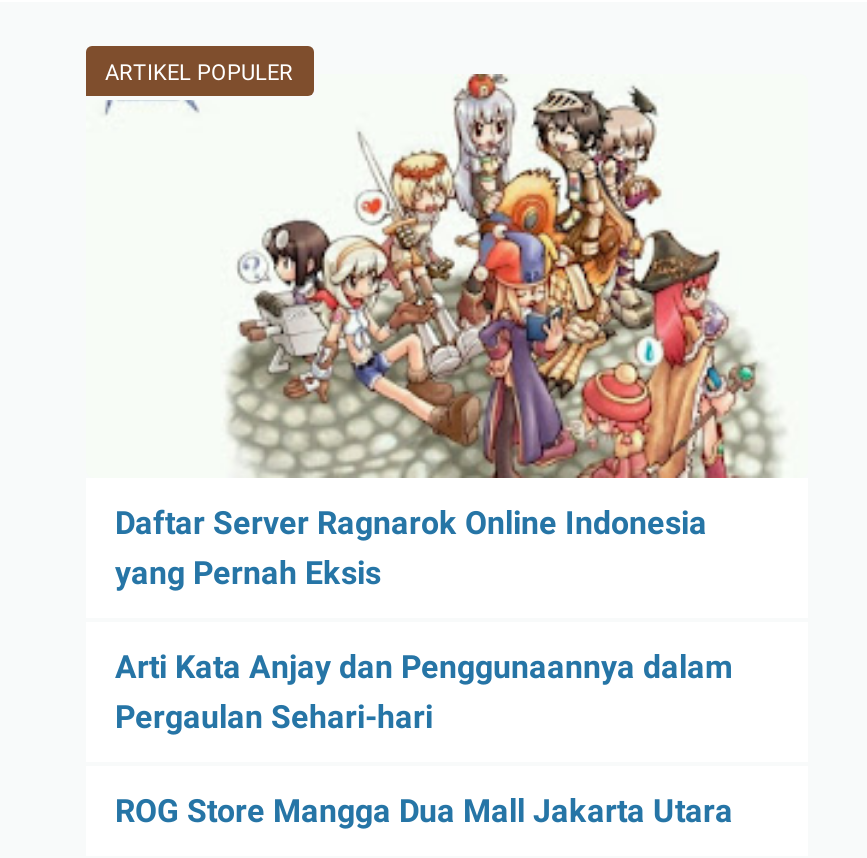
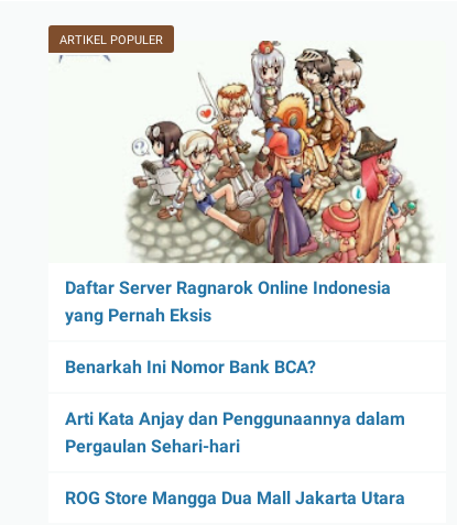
+ Benarkah Ini Nomor Bank BCA?
